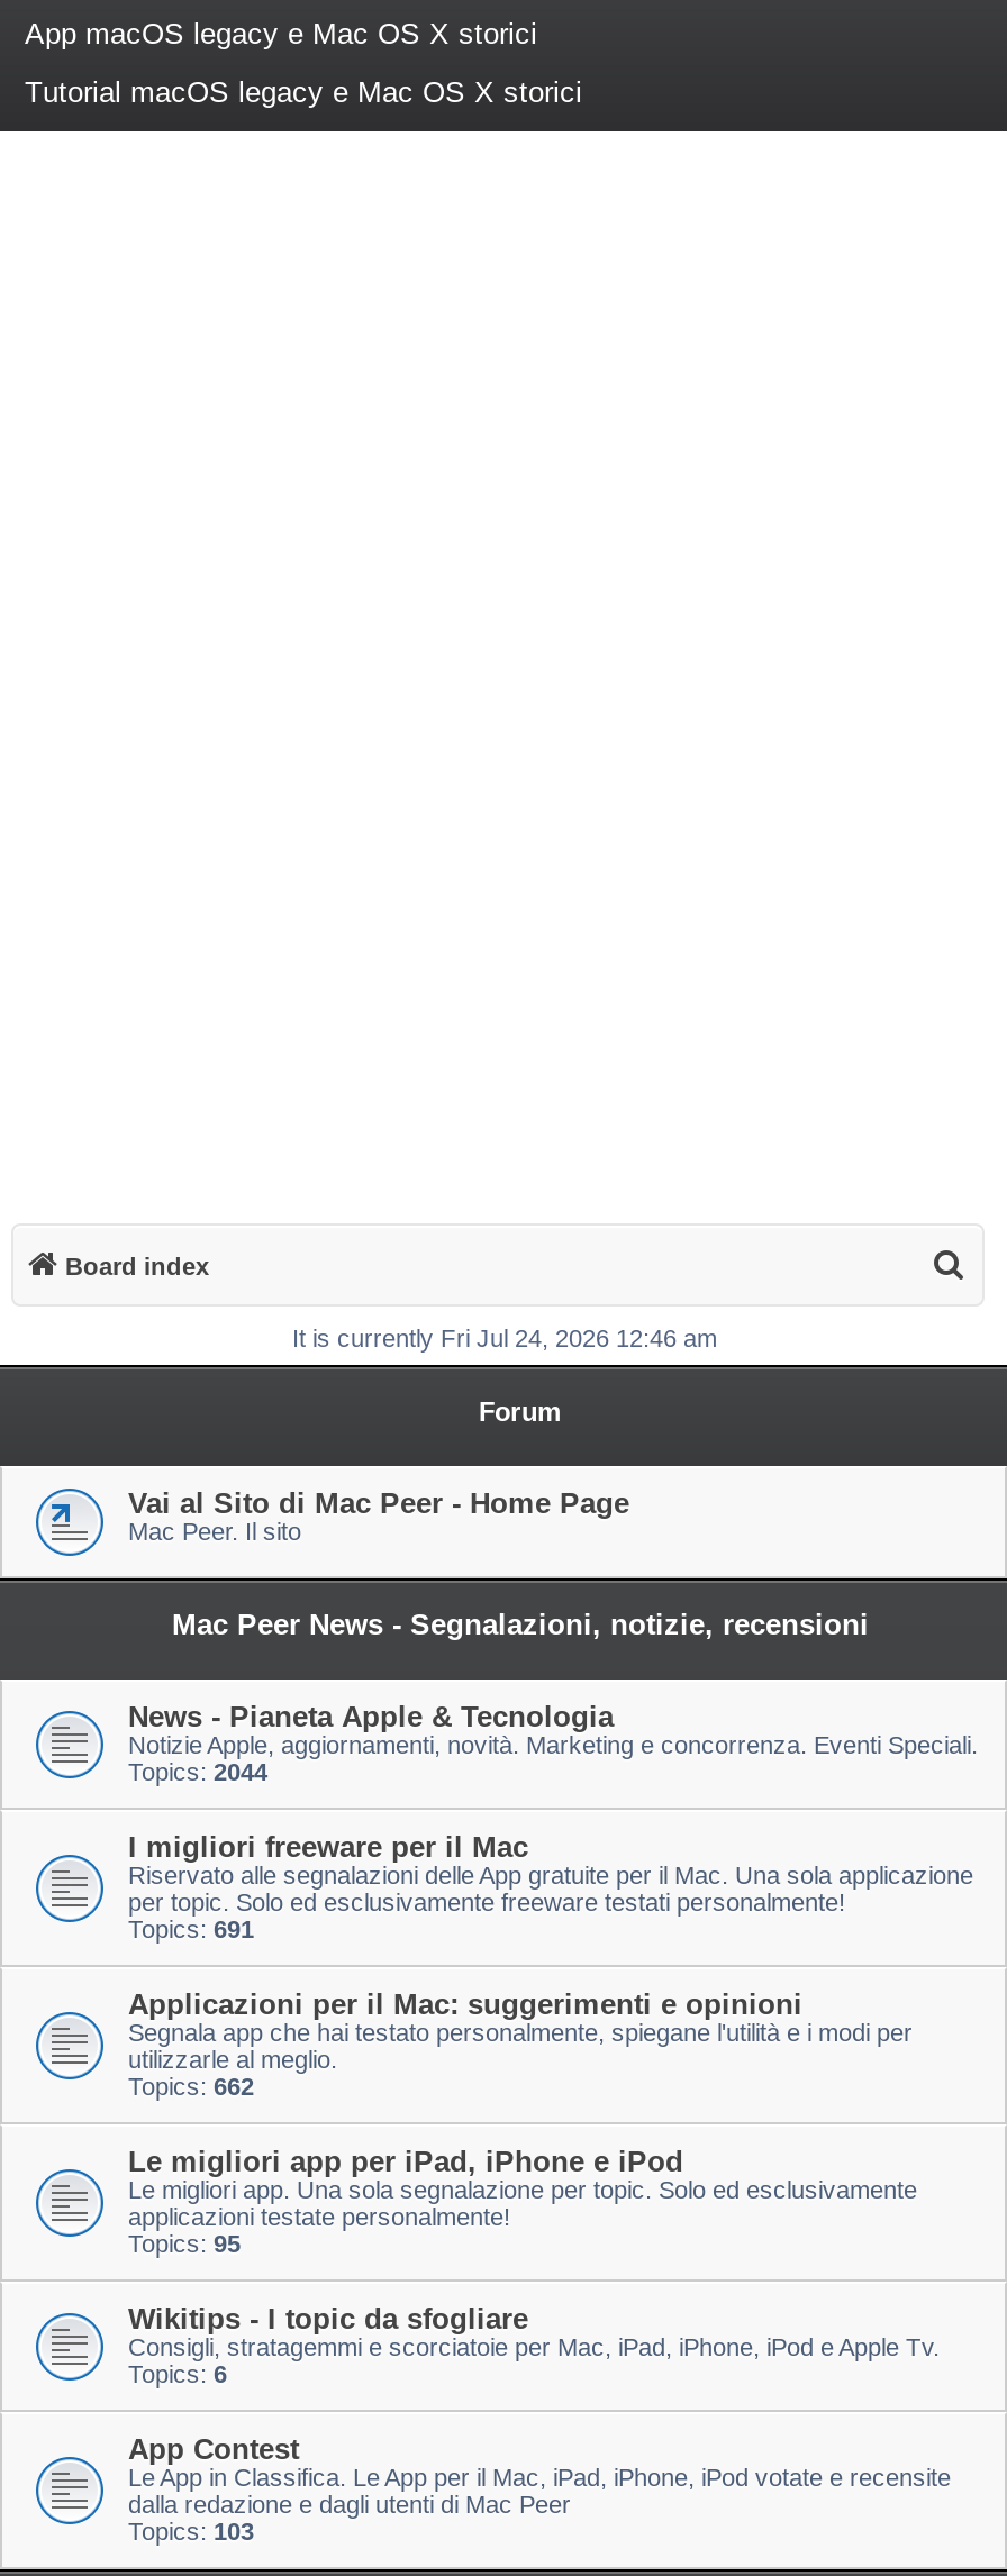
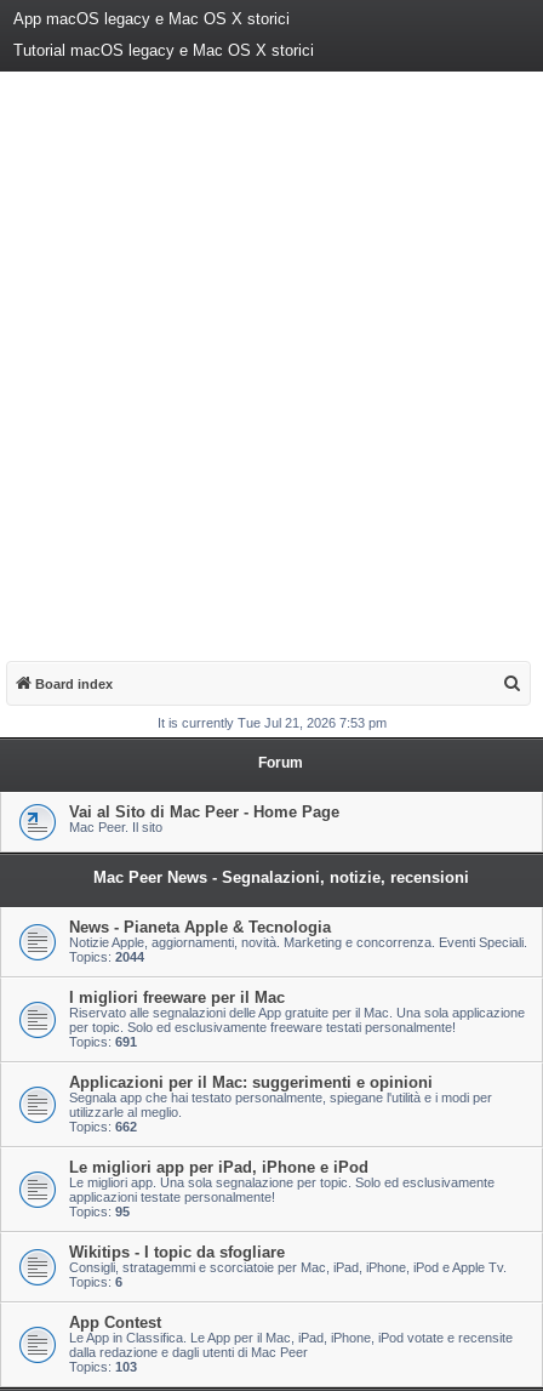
- It is currently Fri Jul 24, 2026 12:46 am
+ It is currently Tue Jul 21, 2026 7:53 pm
